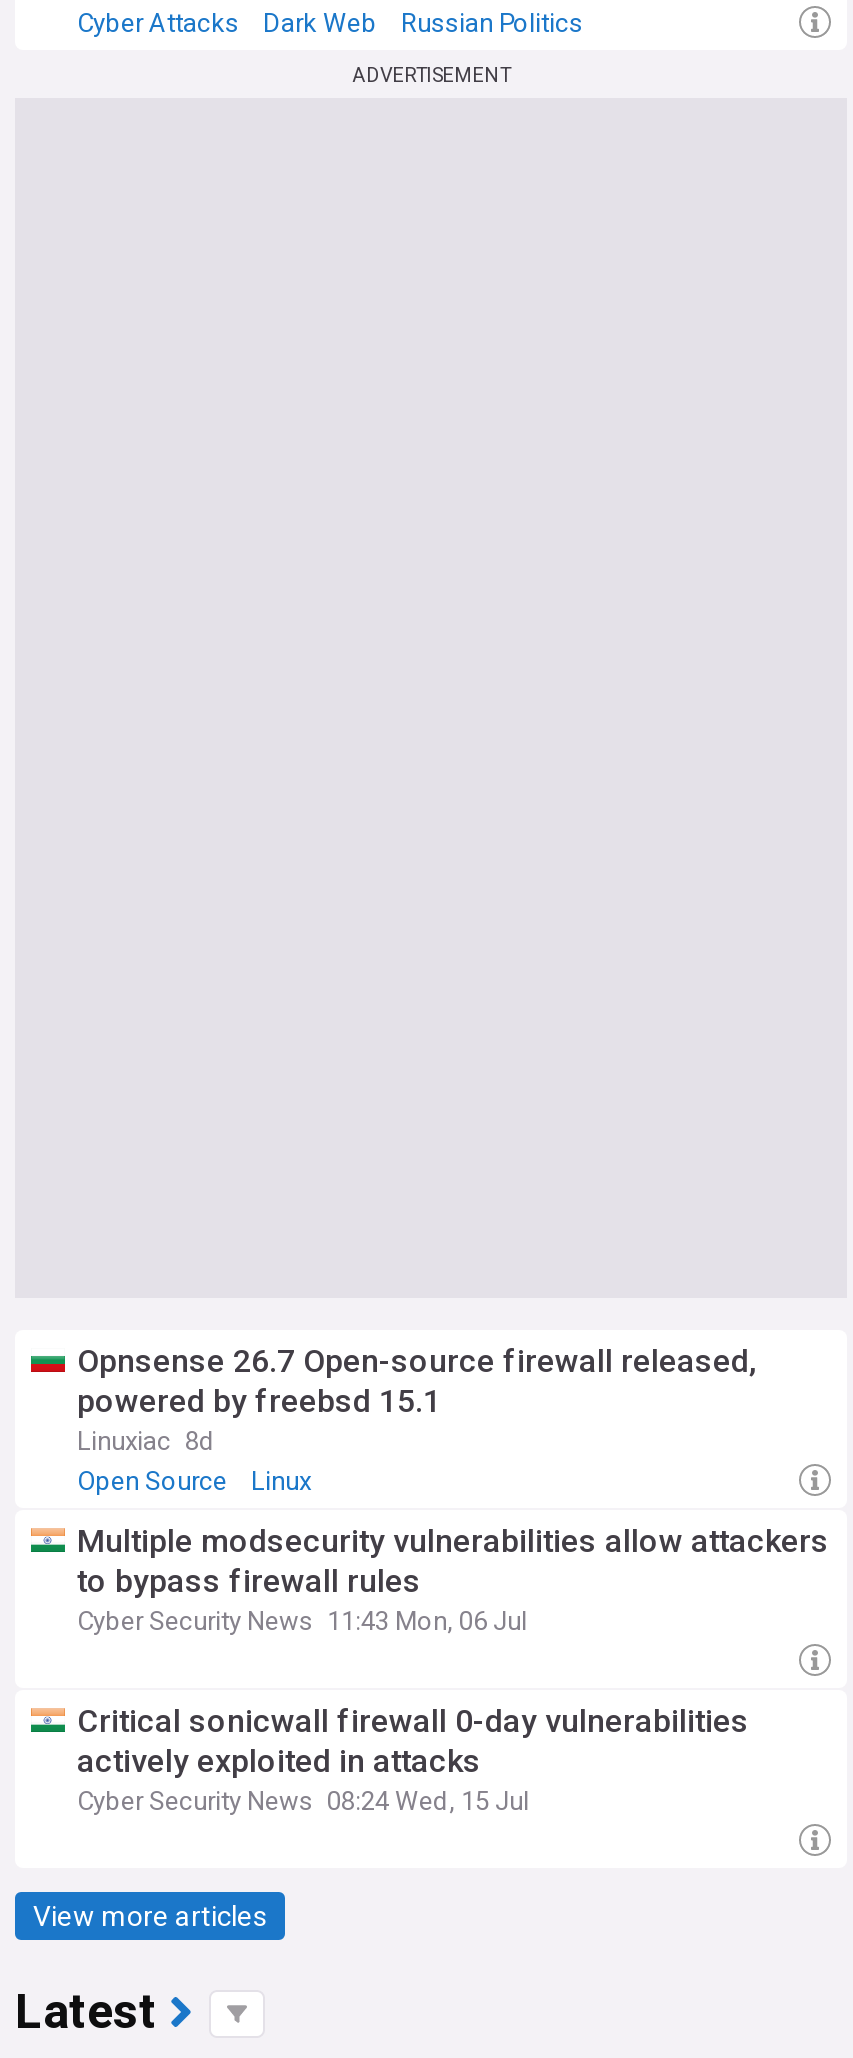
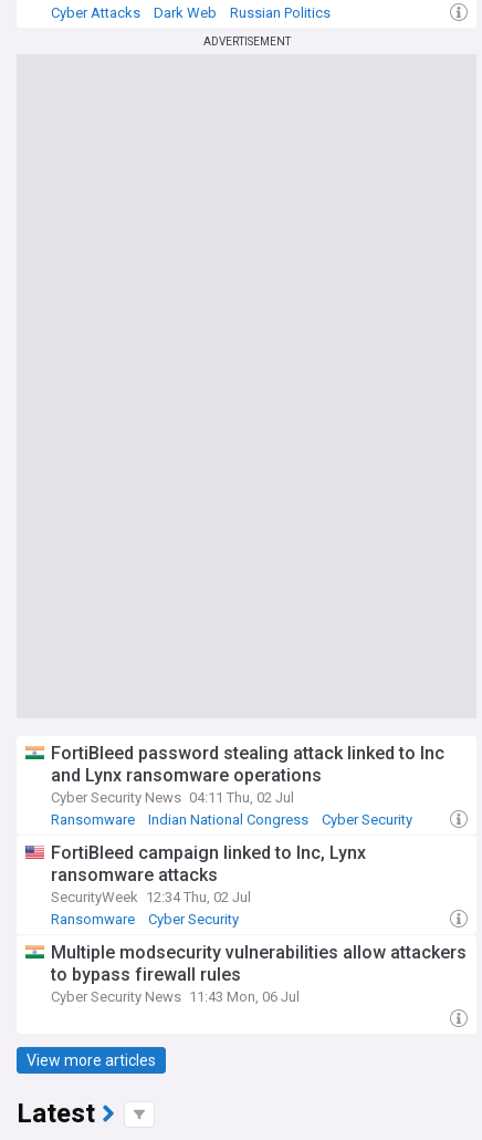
- Opnsense 26.7 Open-source firewall released,
- powered by freebsd 15.1
- Linuxiac 8d
- Open Source
- Linux
+ FortiBleed password stealing attack linked to Inc
+ and Lynx ransomware operations
+ Cyber Security News 04:11 Thu, 02 Jul
+ Ransomware
+ Indian National Congress
+ Cyber Security
+ FortiBleed campaign linked to Inc, Lynx
+ ransomware attacks
+ SecurityWeek 12:34 Thu, 02 Jul
+ Ransomware
+ Cyber Security

moved down: Multiple modsecurity vulnerabilities allow attackers | to bypass firewall rules | Cyber Security News 11:43 Mon, 06 Jul

- Critical sonicwall firewall 0-day vulnerabilities
- actively exploited in attacks
- Cyber Security News 08:24 Wed, 15 Jul
